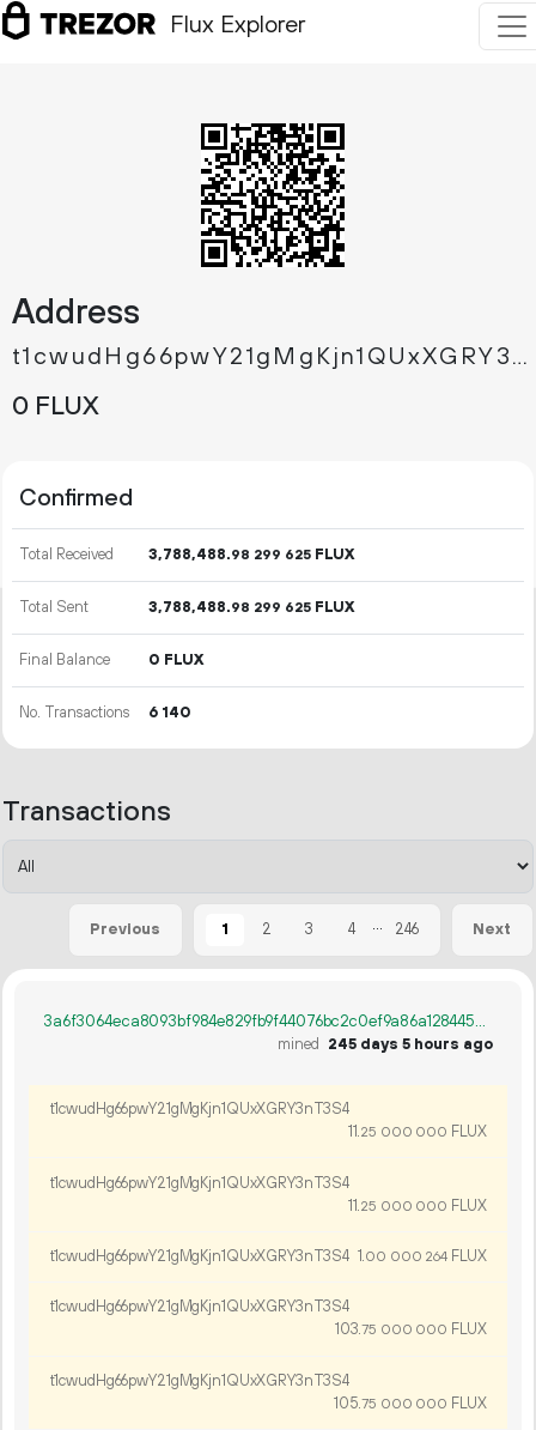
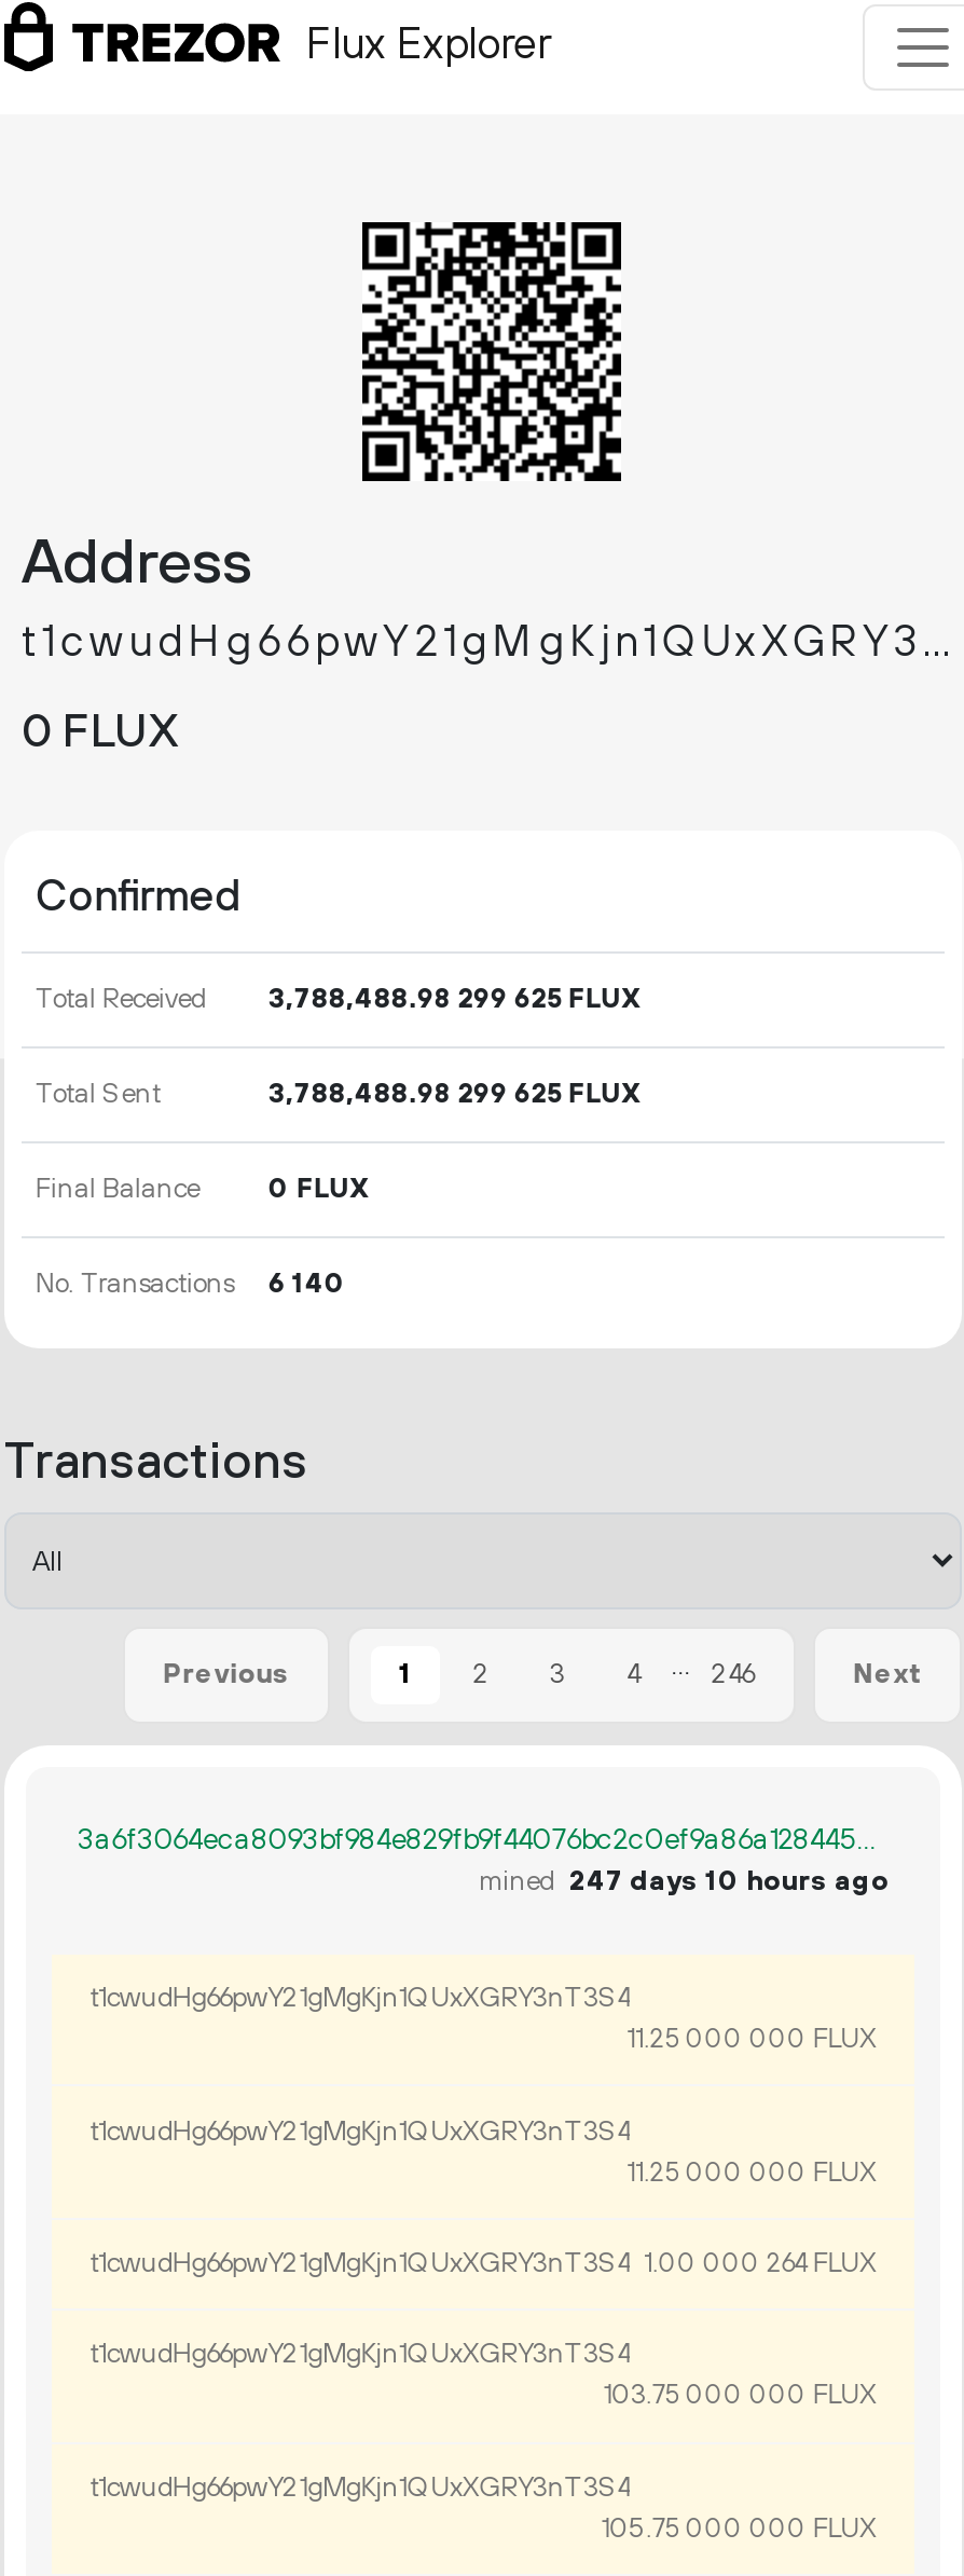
- mined 245 days 5 hours ago
+ mined 247 days 10 hours ago
